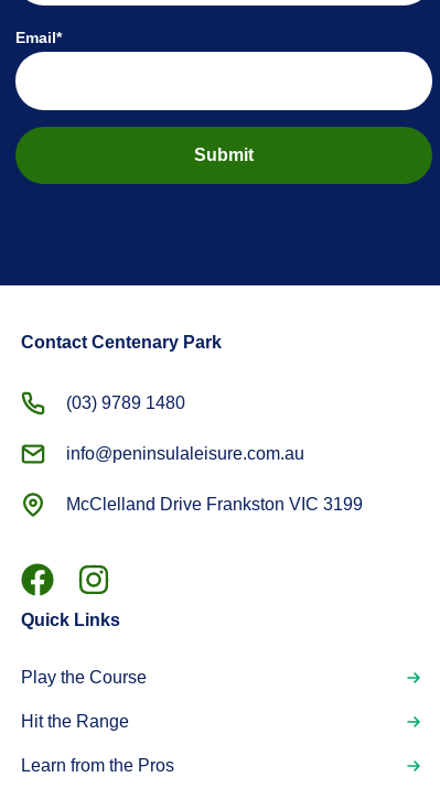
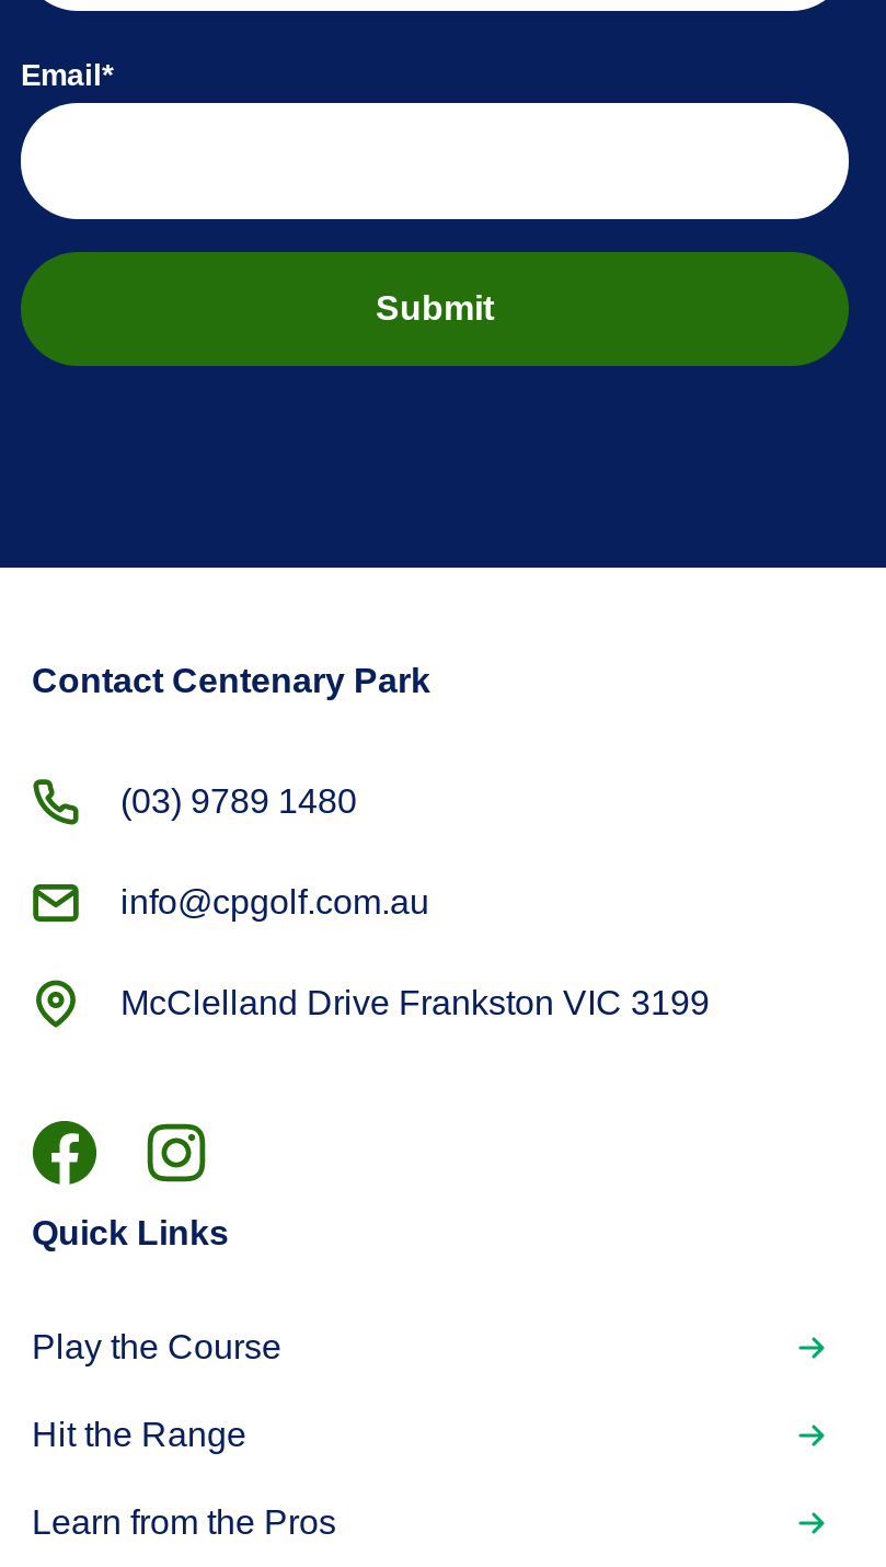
- info@peninsulaleisure.com.au
+ info@cpgolf.com.au
